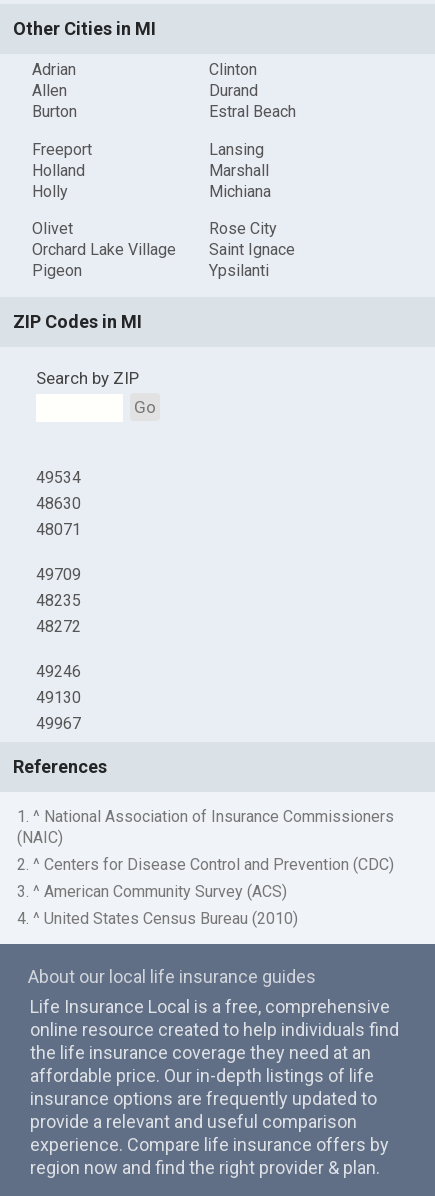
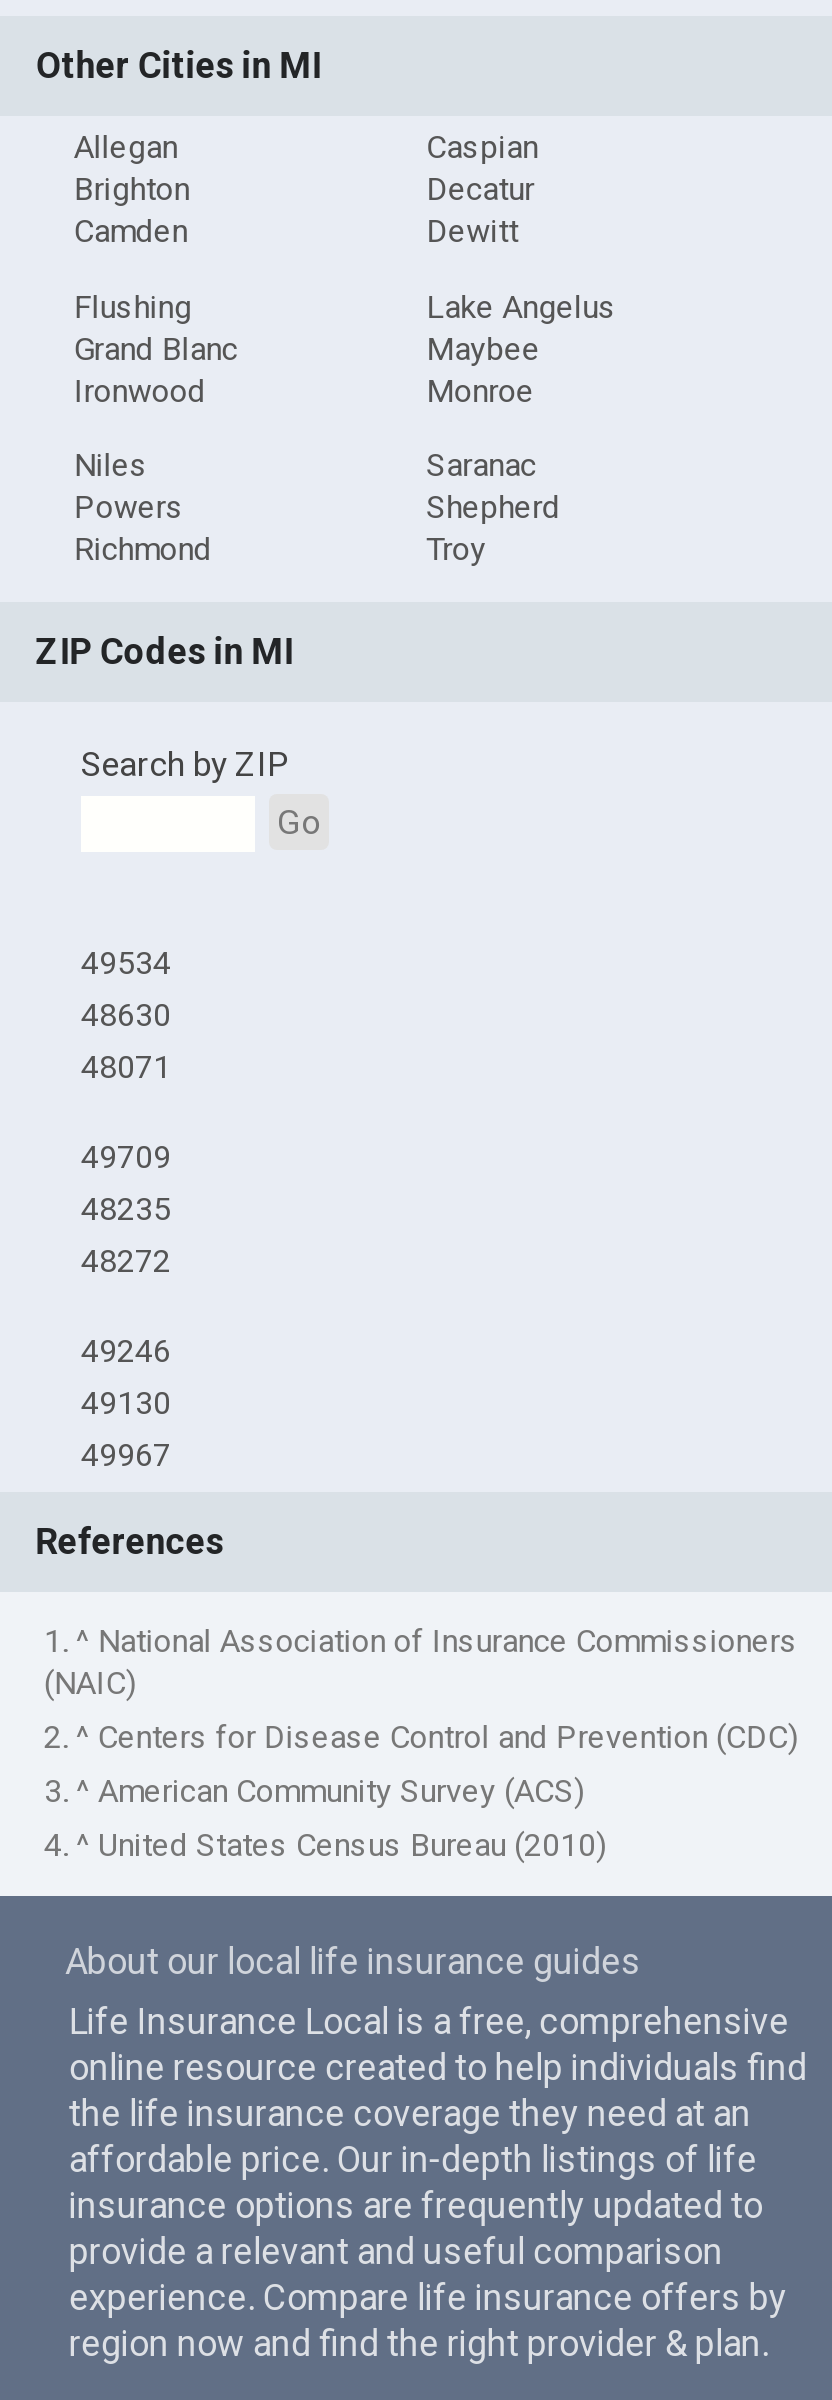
- Adrian
- Allen
- Burton
+ Allegan
+ Brighton
+ Camden

- Clinton
- Durand
- Estral Beach
+ Caspian
+ Decatur
+ Dewitt

- Freeport
- Holland
- Holly
+ Flushing
+ Grand Blanc
+ Ironwood

- Lansing
- Marshall
- Michiana
+ Lake Angelus
+ Maybee
+ Monroe

- Olivet
- Orchard Lake Village
- Pigeon
+ Niles
+ Powers
+ Richmond

- Rose City
- Saint Ignace
- Ypsilanti
+ Saranac
+ Shepherd
+ Troy
